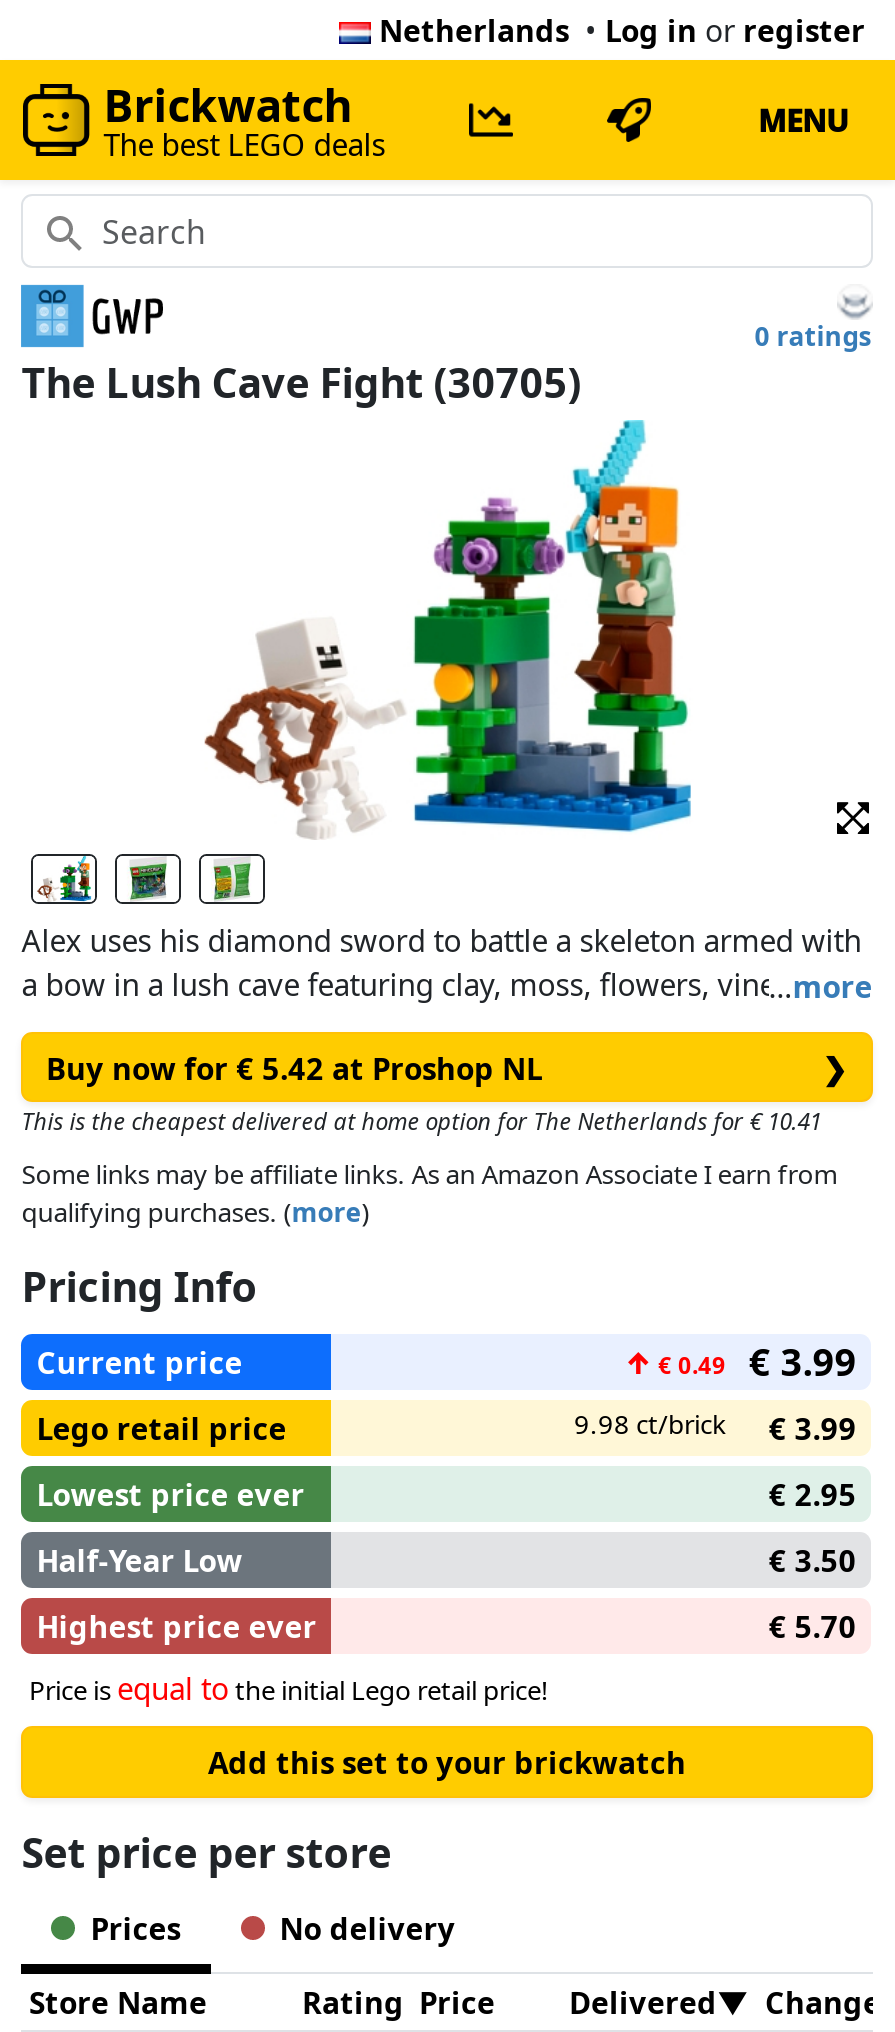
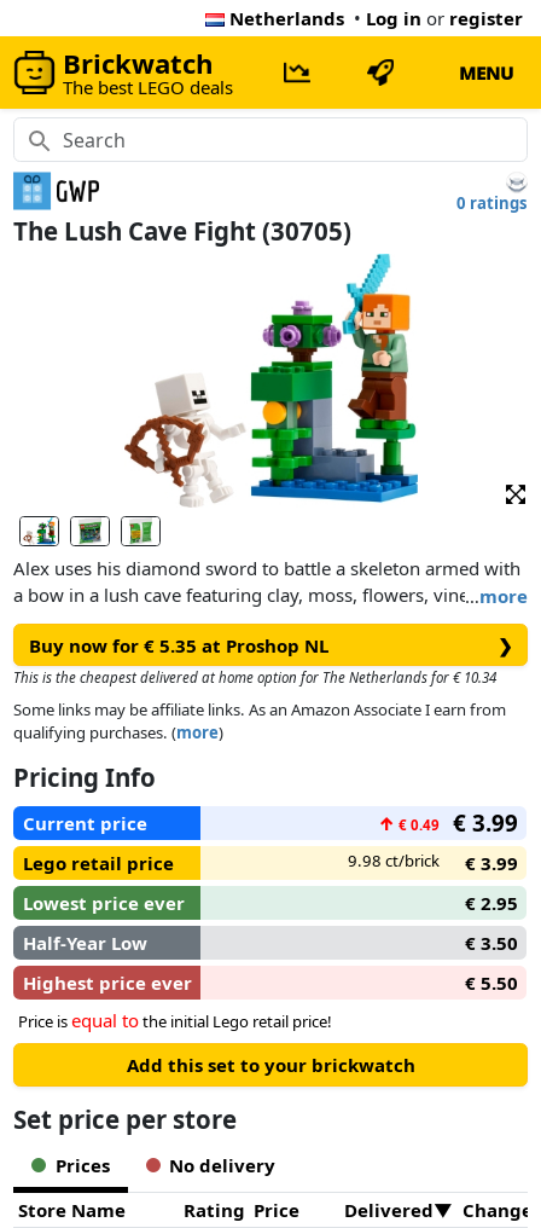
- Buy now for € 5.42 at Proshop NL
+ Buy now for € 5.35 at Proshop NL

- This is the cheapest delivered at home option for The Netherlands for € 10.41
+ This is the cheapest delivered at home option for The Netherlands for € 10.34

- € 5.70
+ € 5.50
